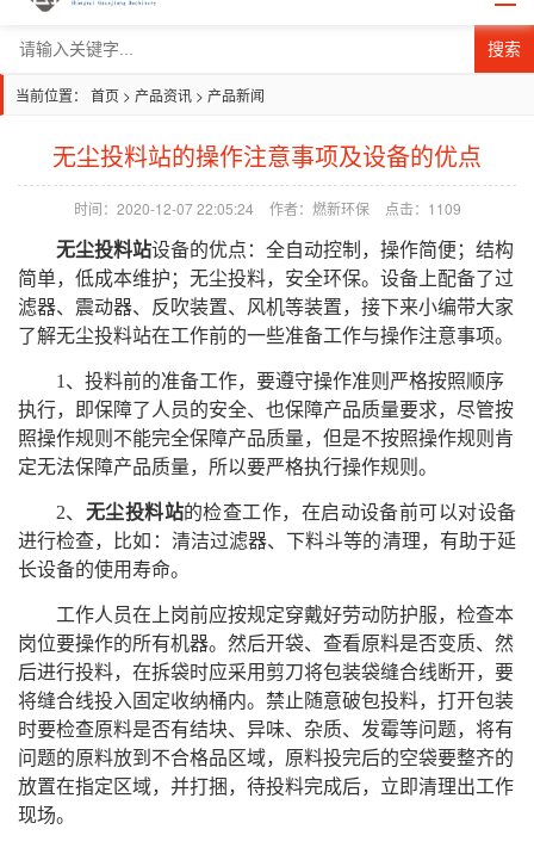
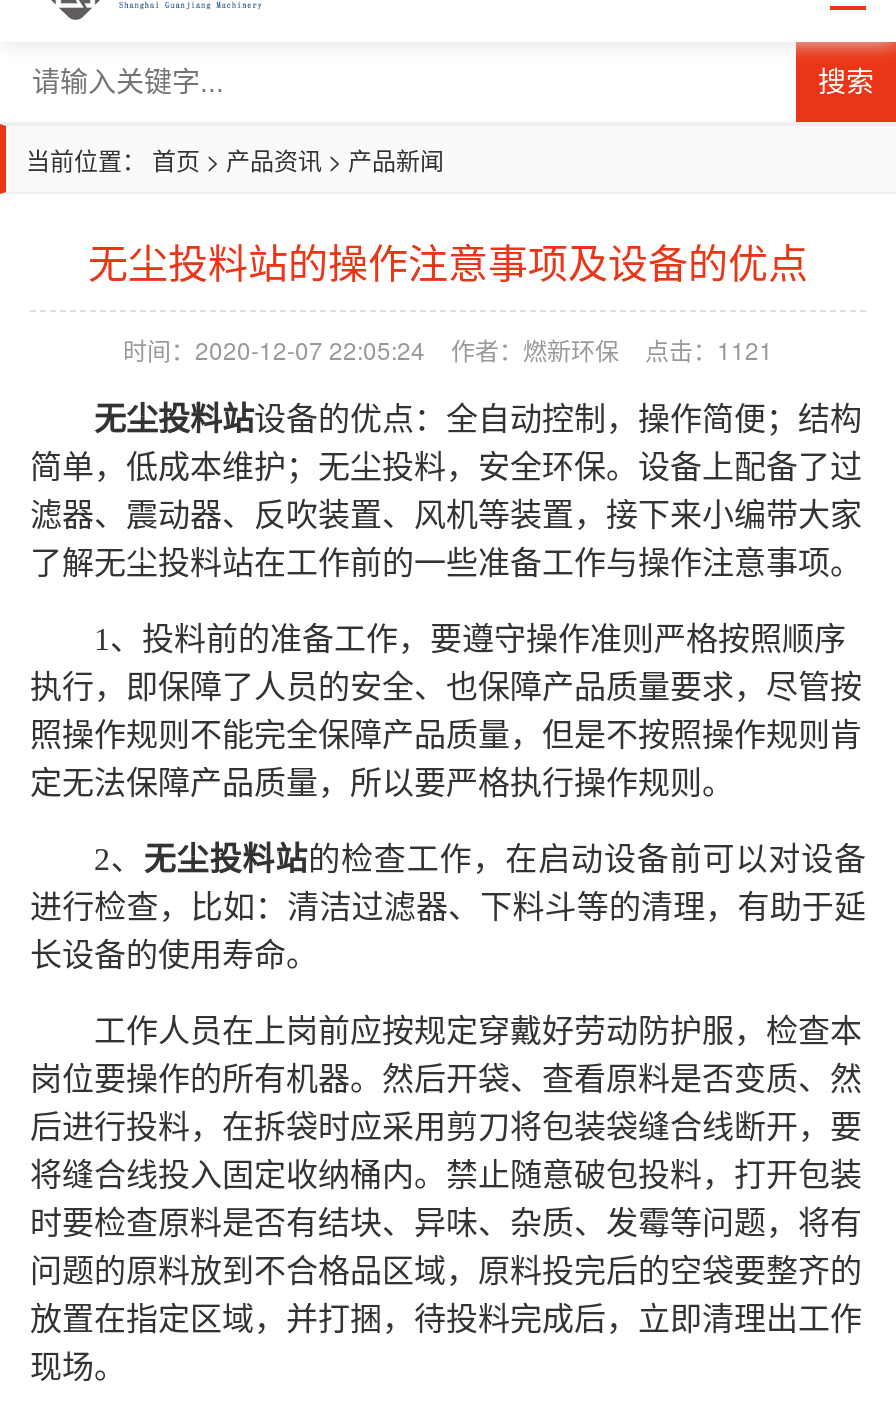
- 时间：2020-12-07 22:05:24 作者：燃新环保 点击：1109
+ 时间：2020-12-07 22:05:24 作者：燃新环保 点击：1121
